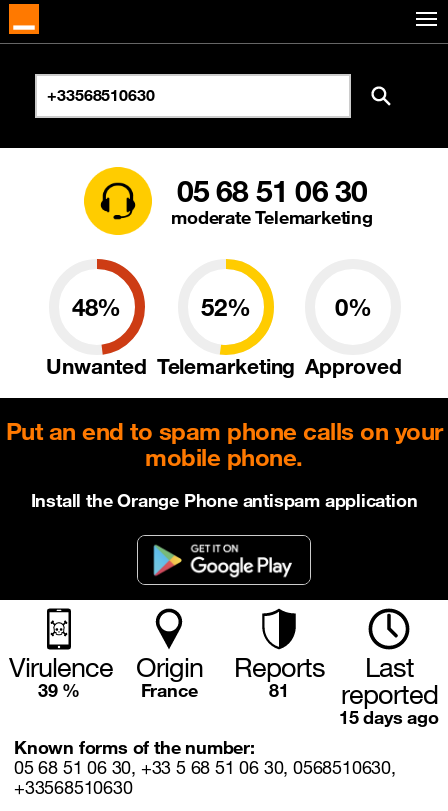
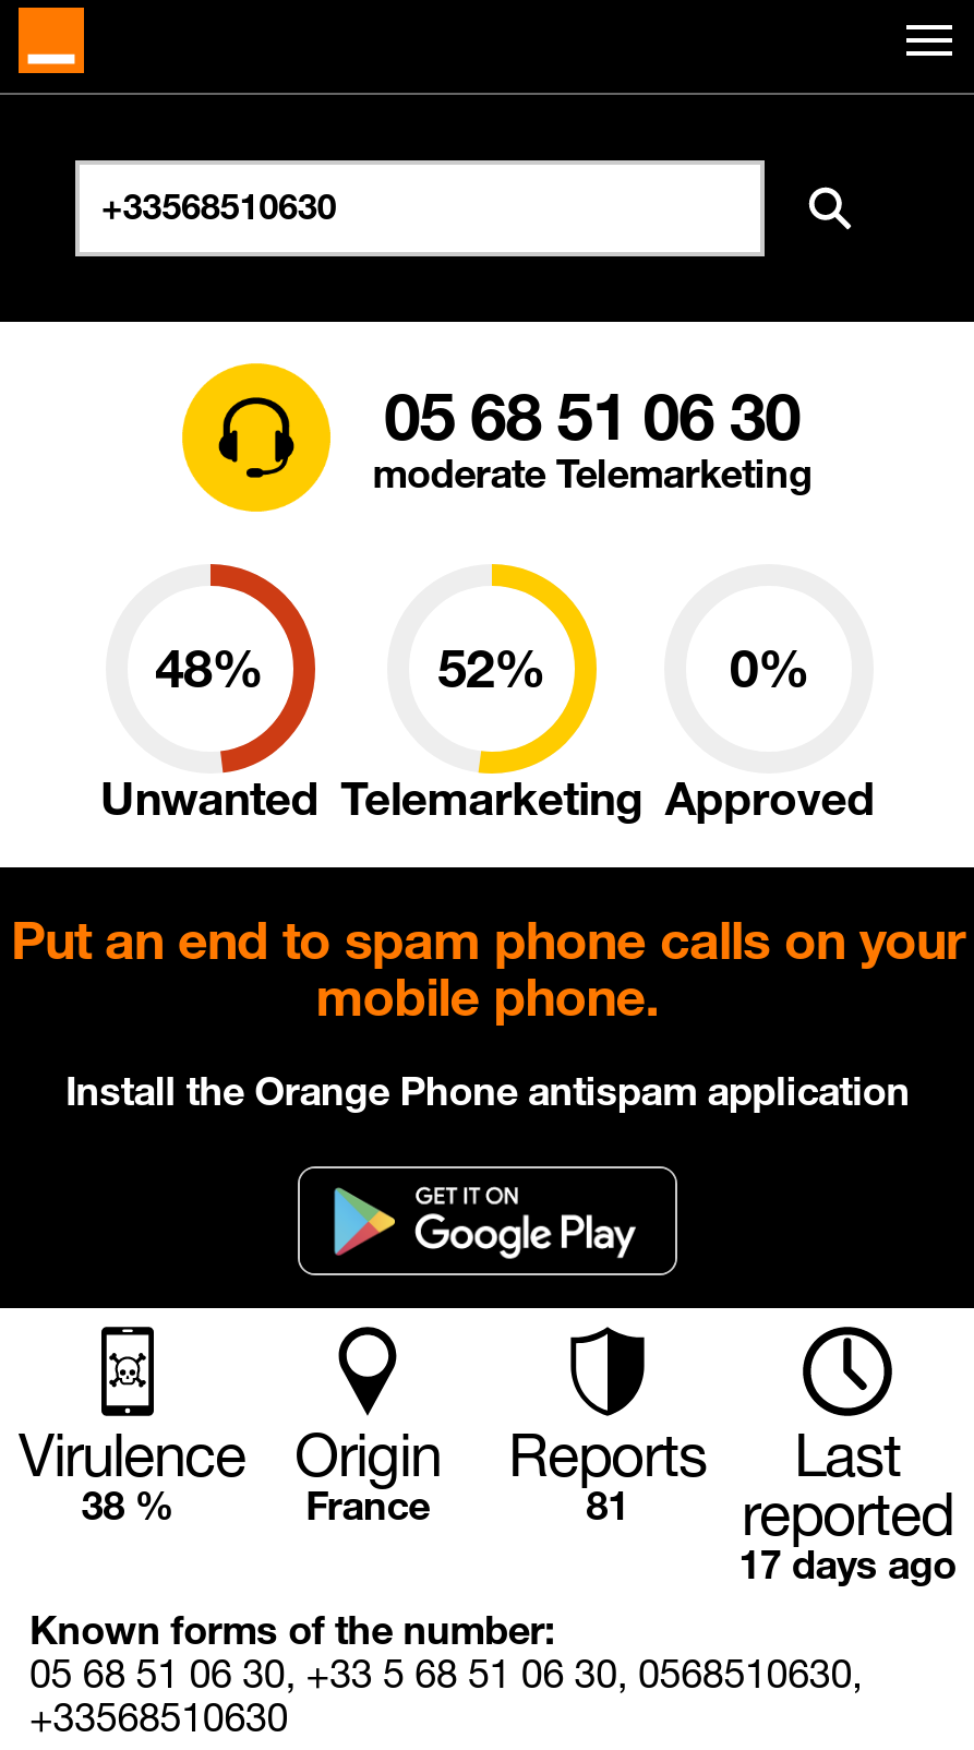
- 39 %
+ 38 %

- 15 days ago
+ 17 days ago
